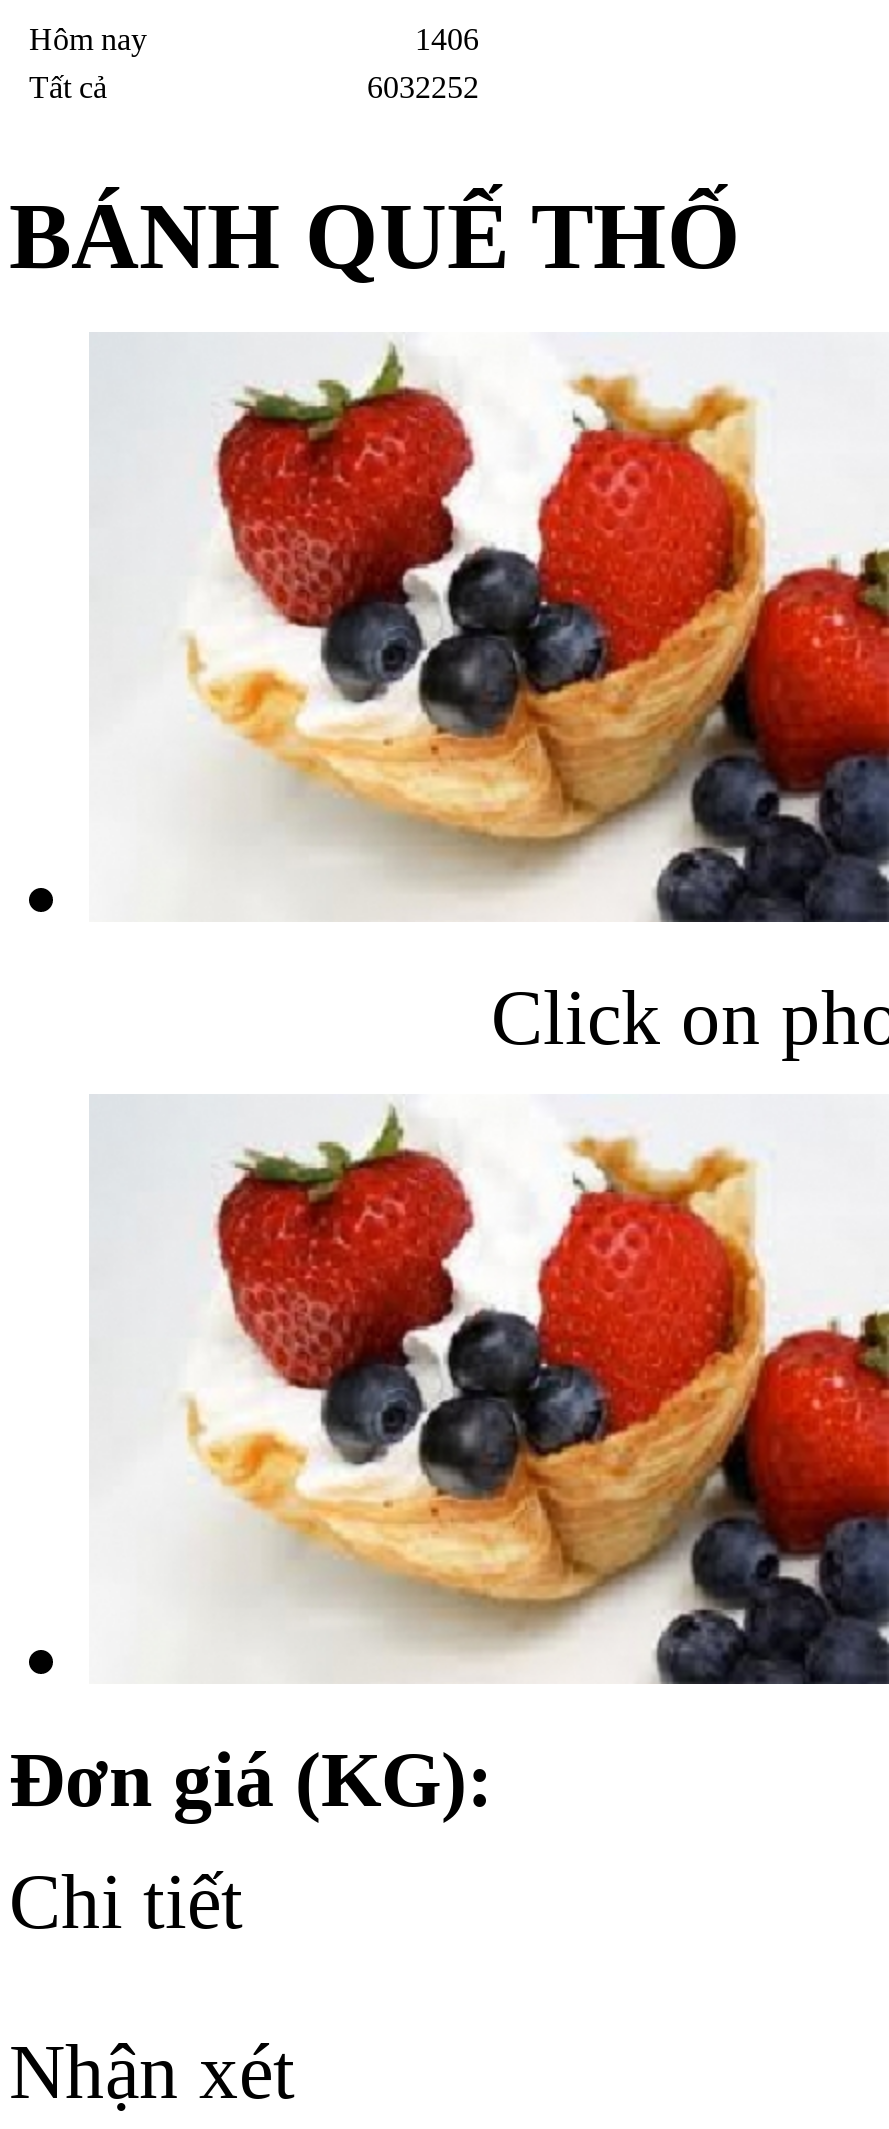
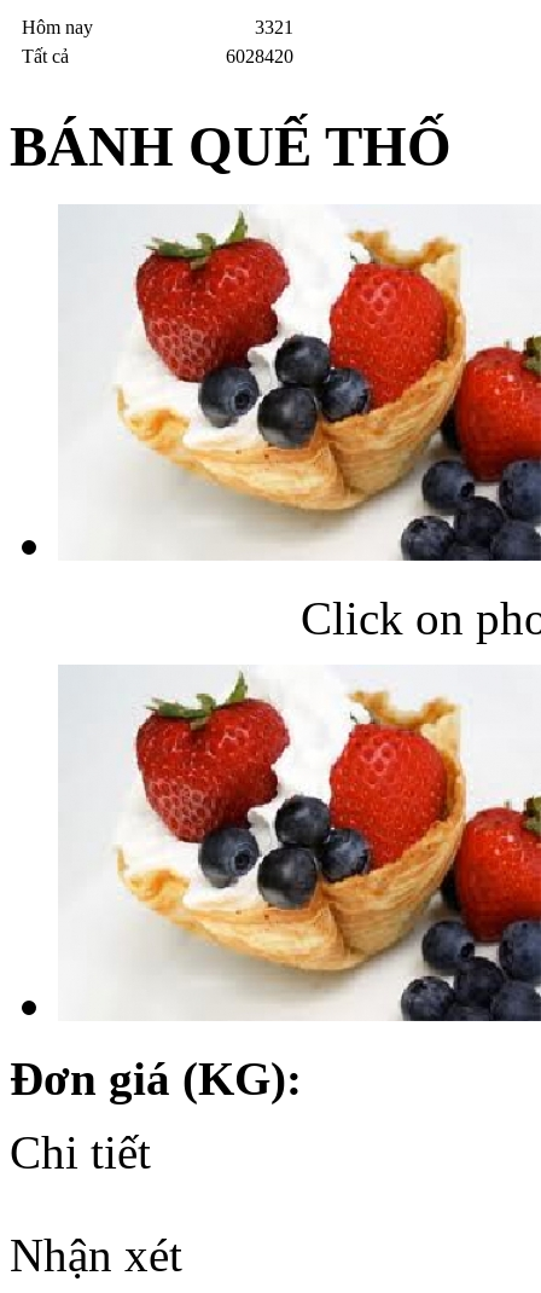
- 1406
+ 3321

- 6032252
+ 6028420
